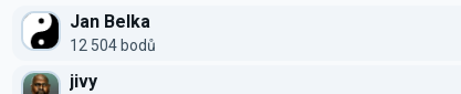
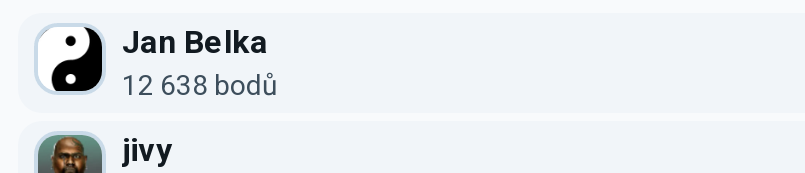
- 12 504 bodů
+ 12 638 bodů
